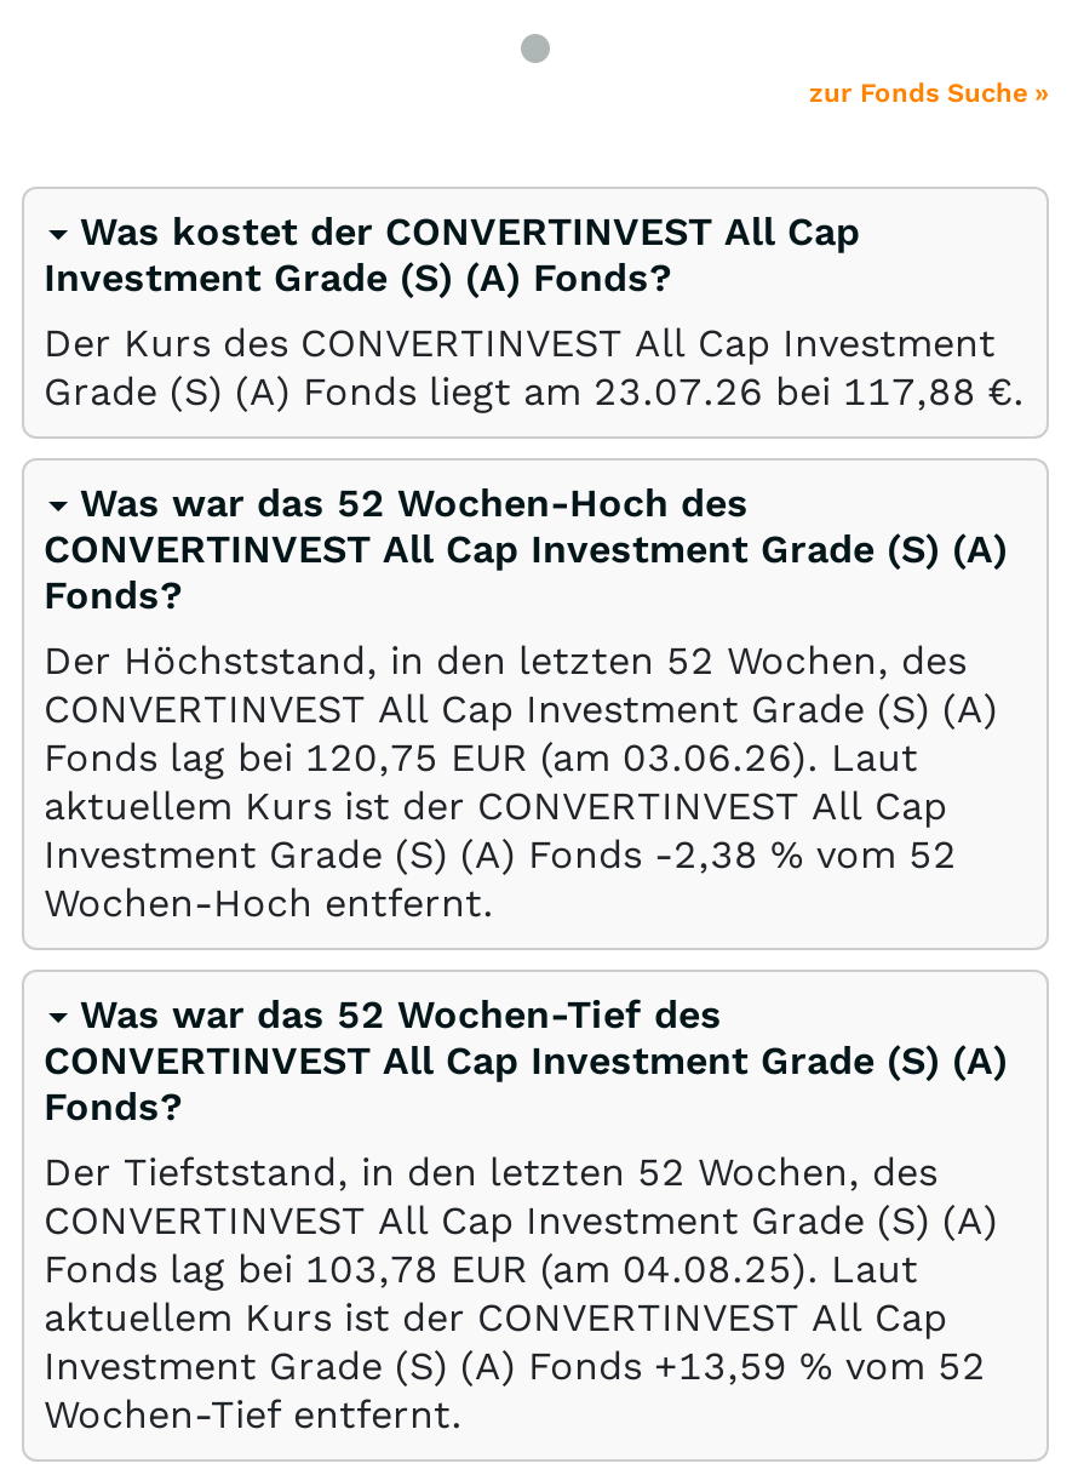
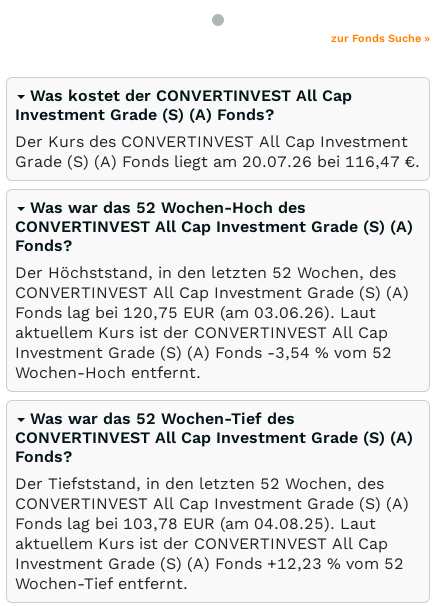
- Grade (S) (A) Fonds liegt am 23.07.26 bei 117,88 €.
+ Grade (S) (A) Fonds liegt am 20.07.26 bei 116,47 €.

- Investment Grade (S) (A) Fonds -2,38% vom 52
+ Investment Grade (S) (A) Fonds -3,54% vom 52

- Investment Grade (S) (A) Fonds +13,59% vom 52
+ Investment Grade (S) (A) Fonds +12,23% vom 52
